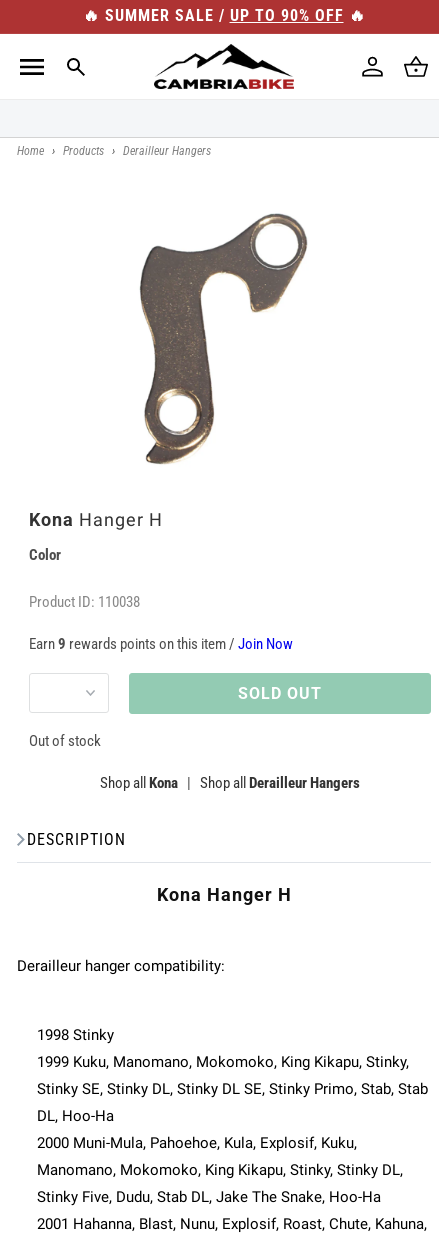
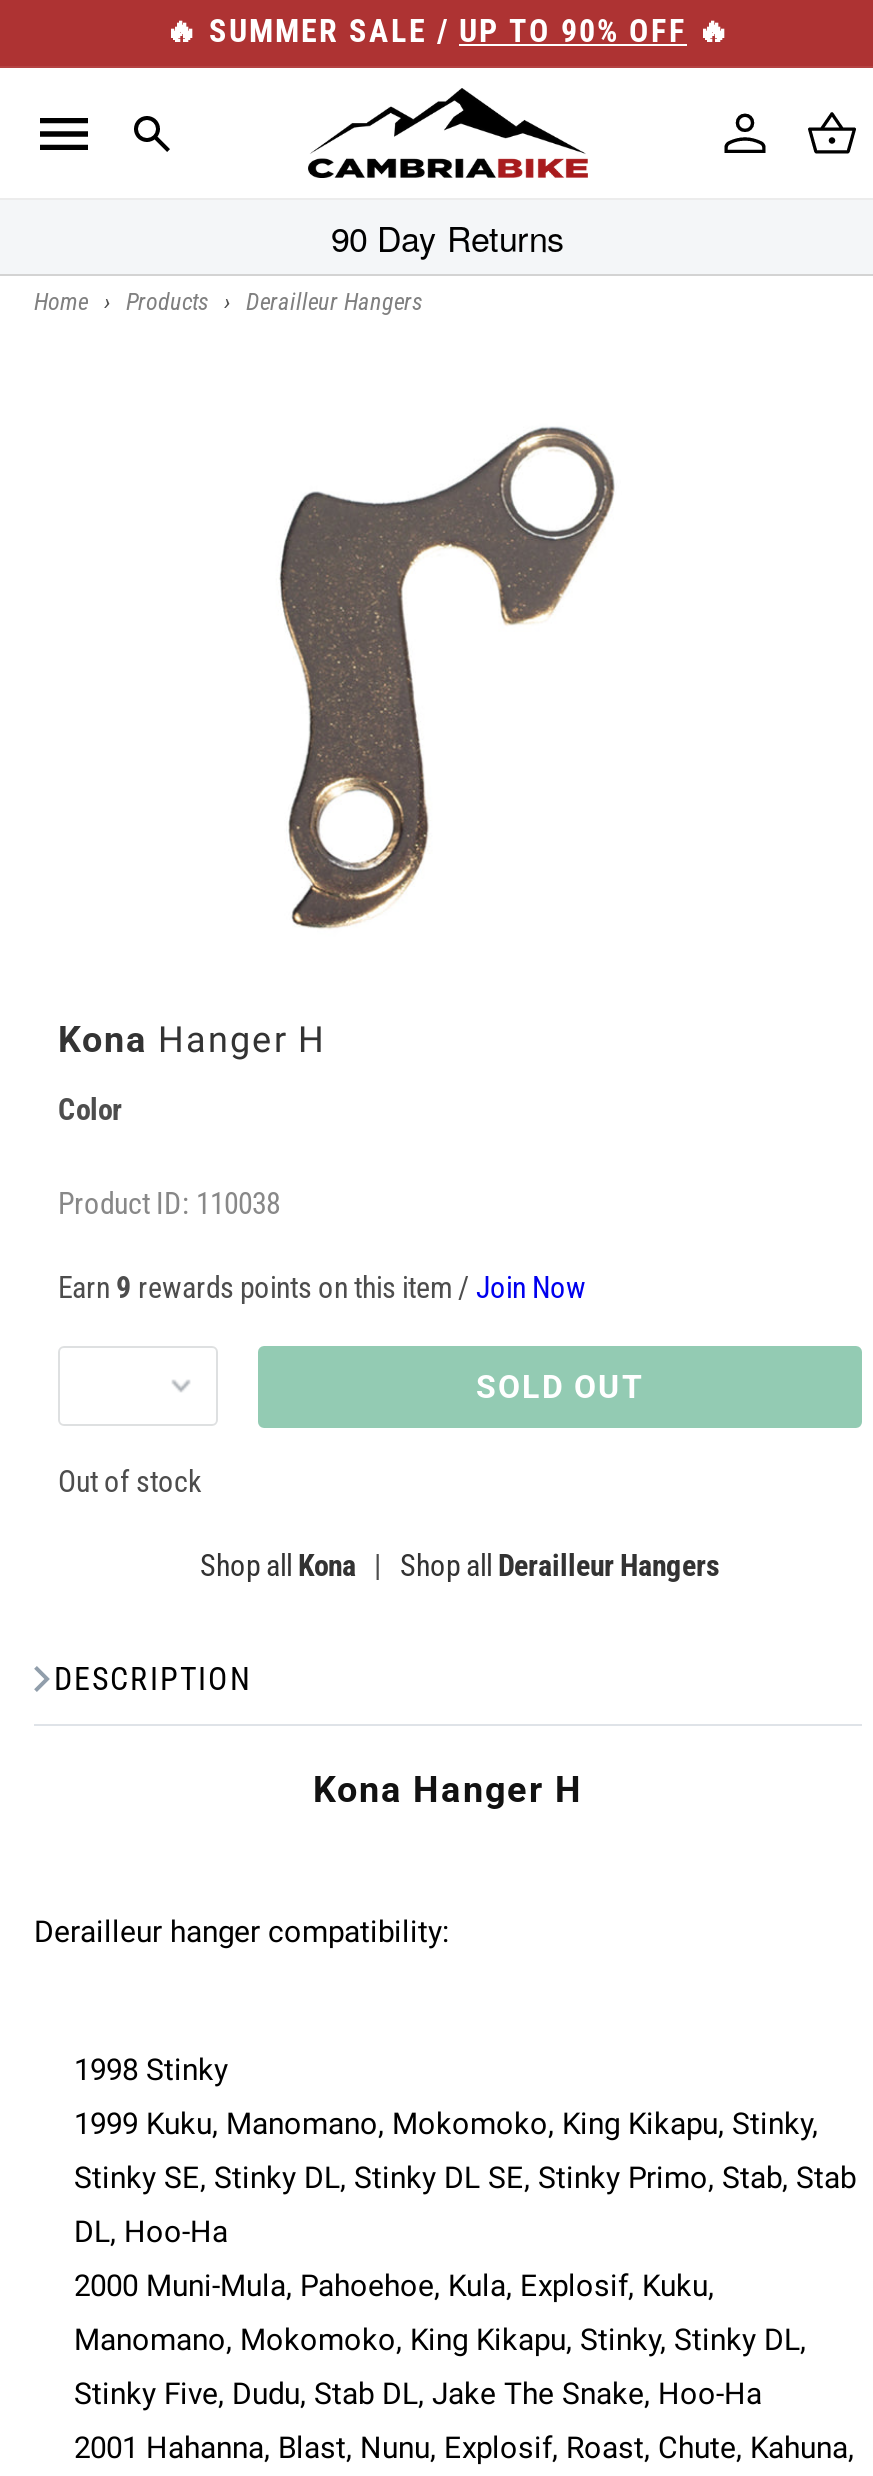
+ 90 Day Returns
